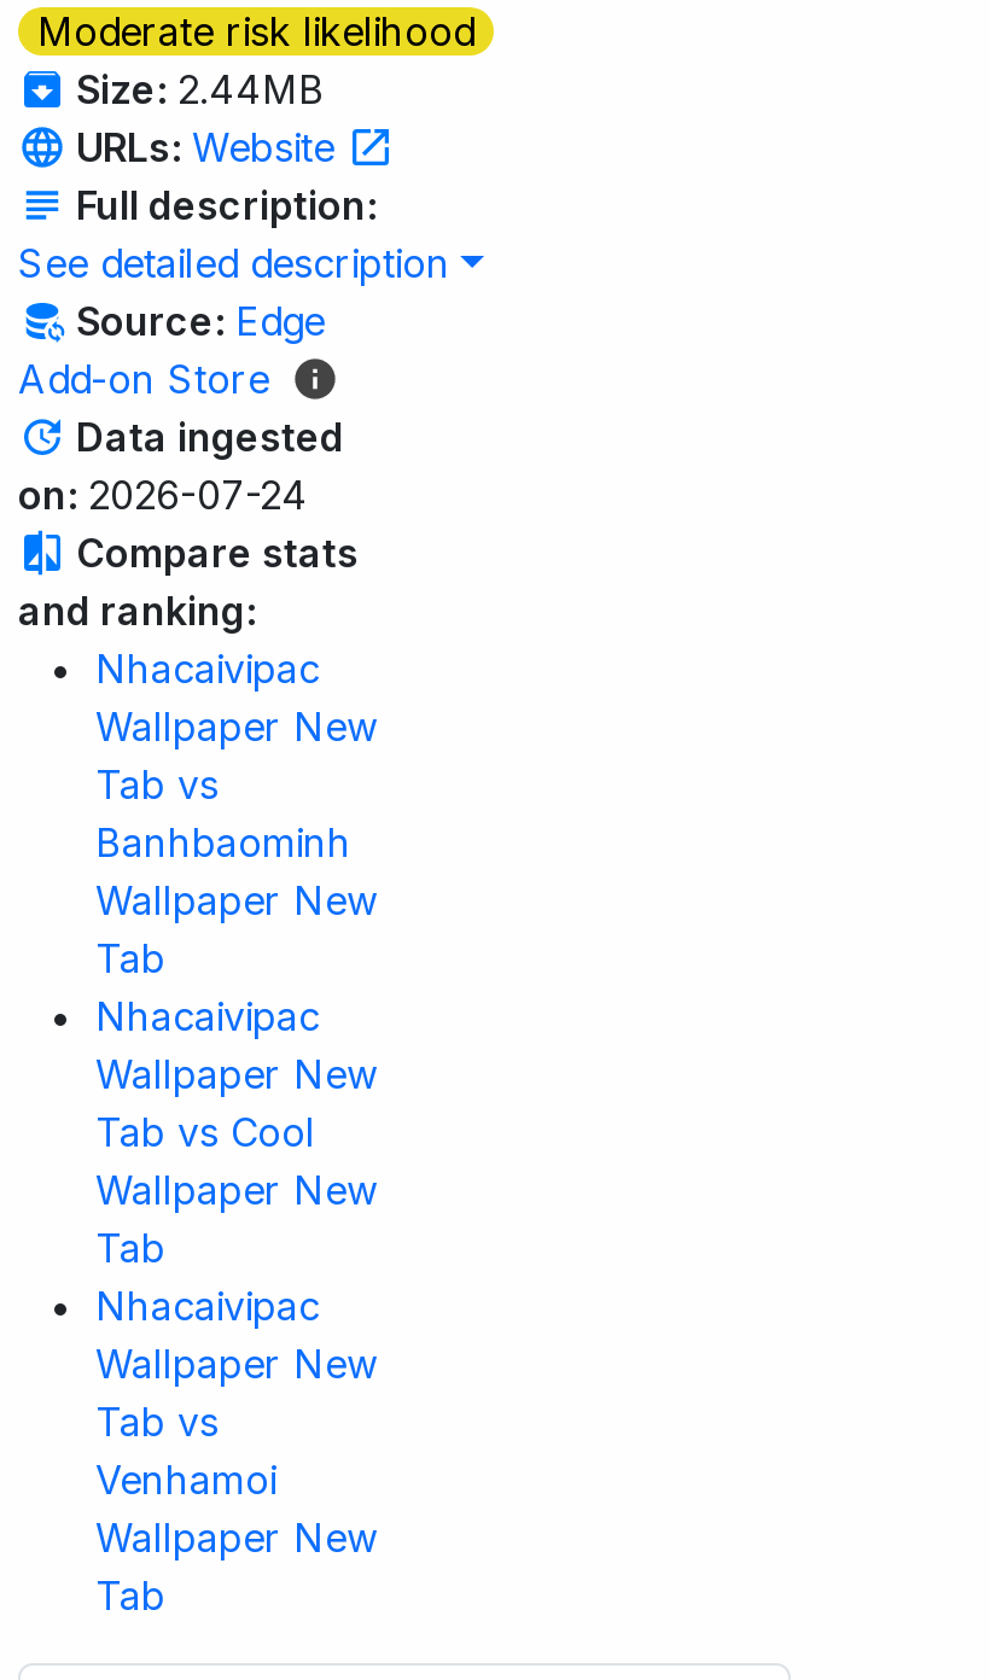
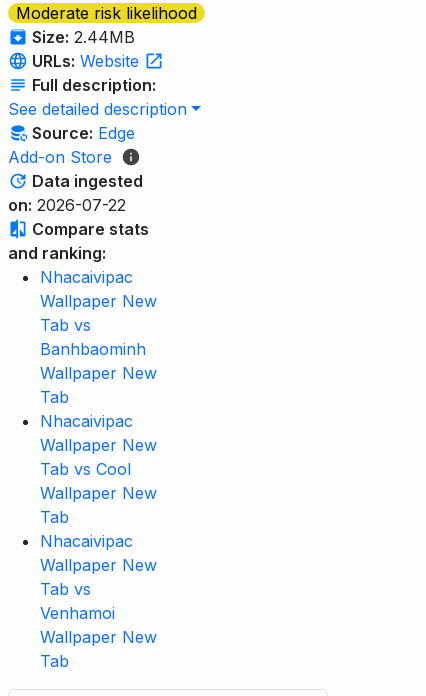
- on: 2026-07-24
+ on: 2026-07-22
